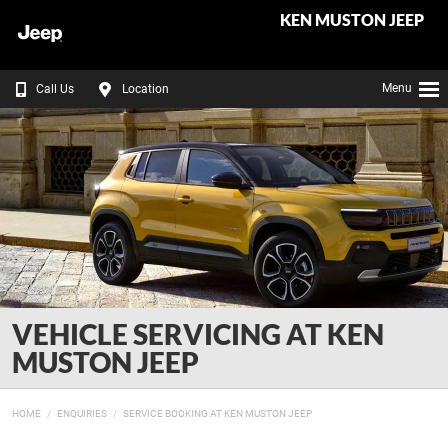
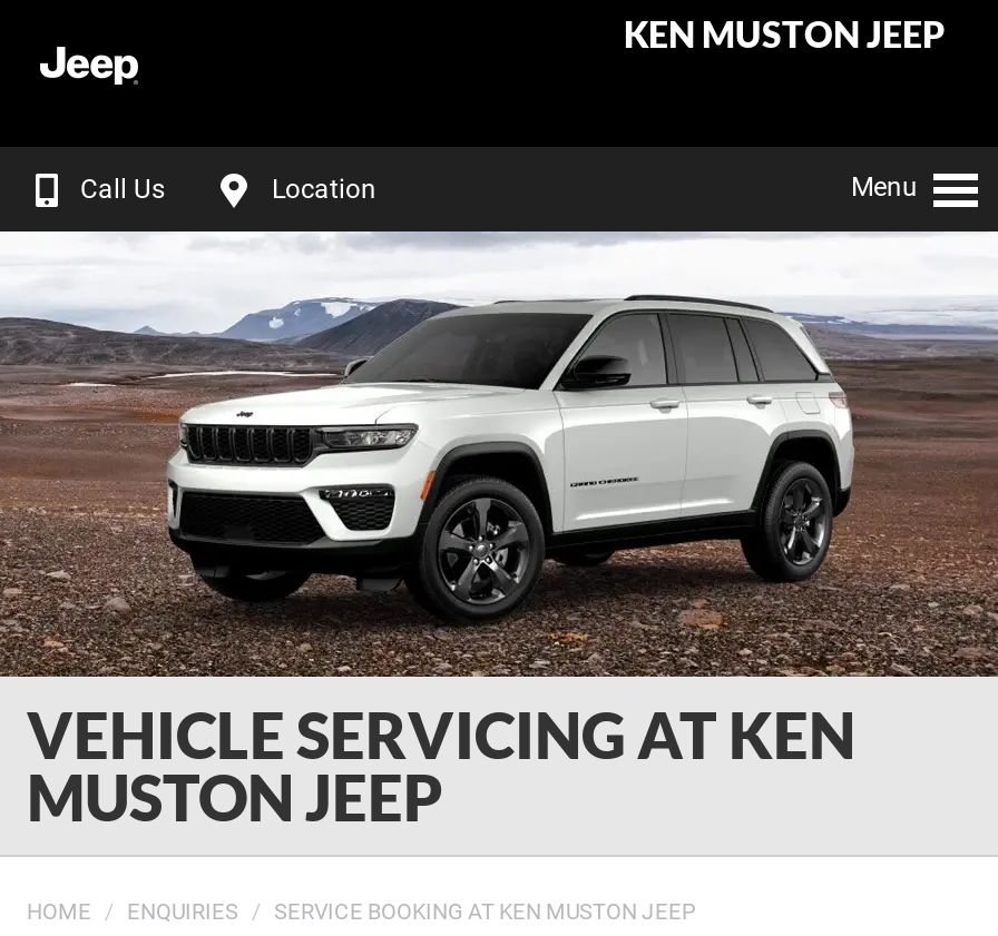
- [image]
+ [image]
